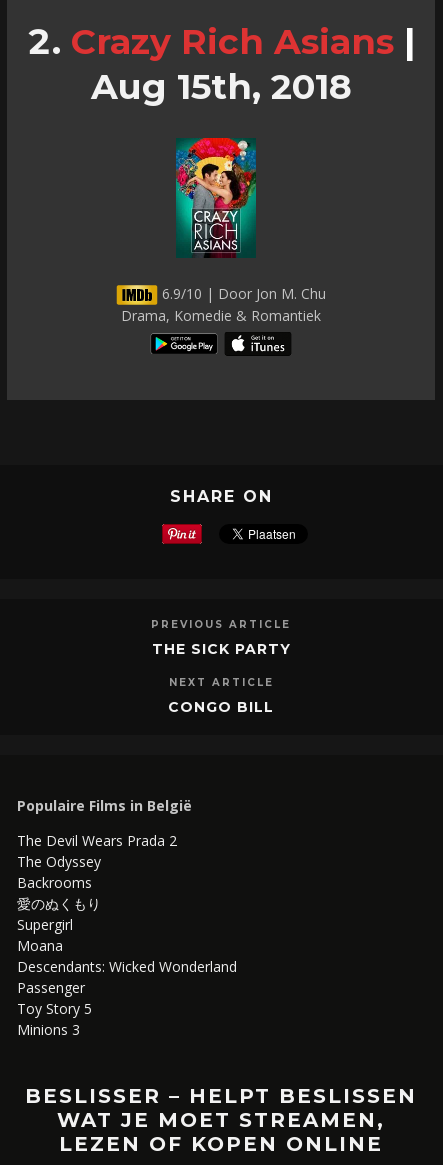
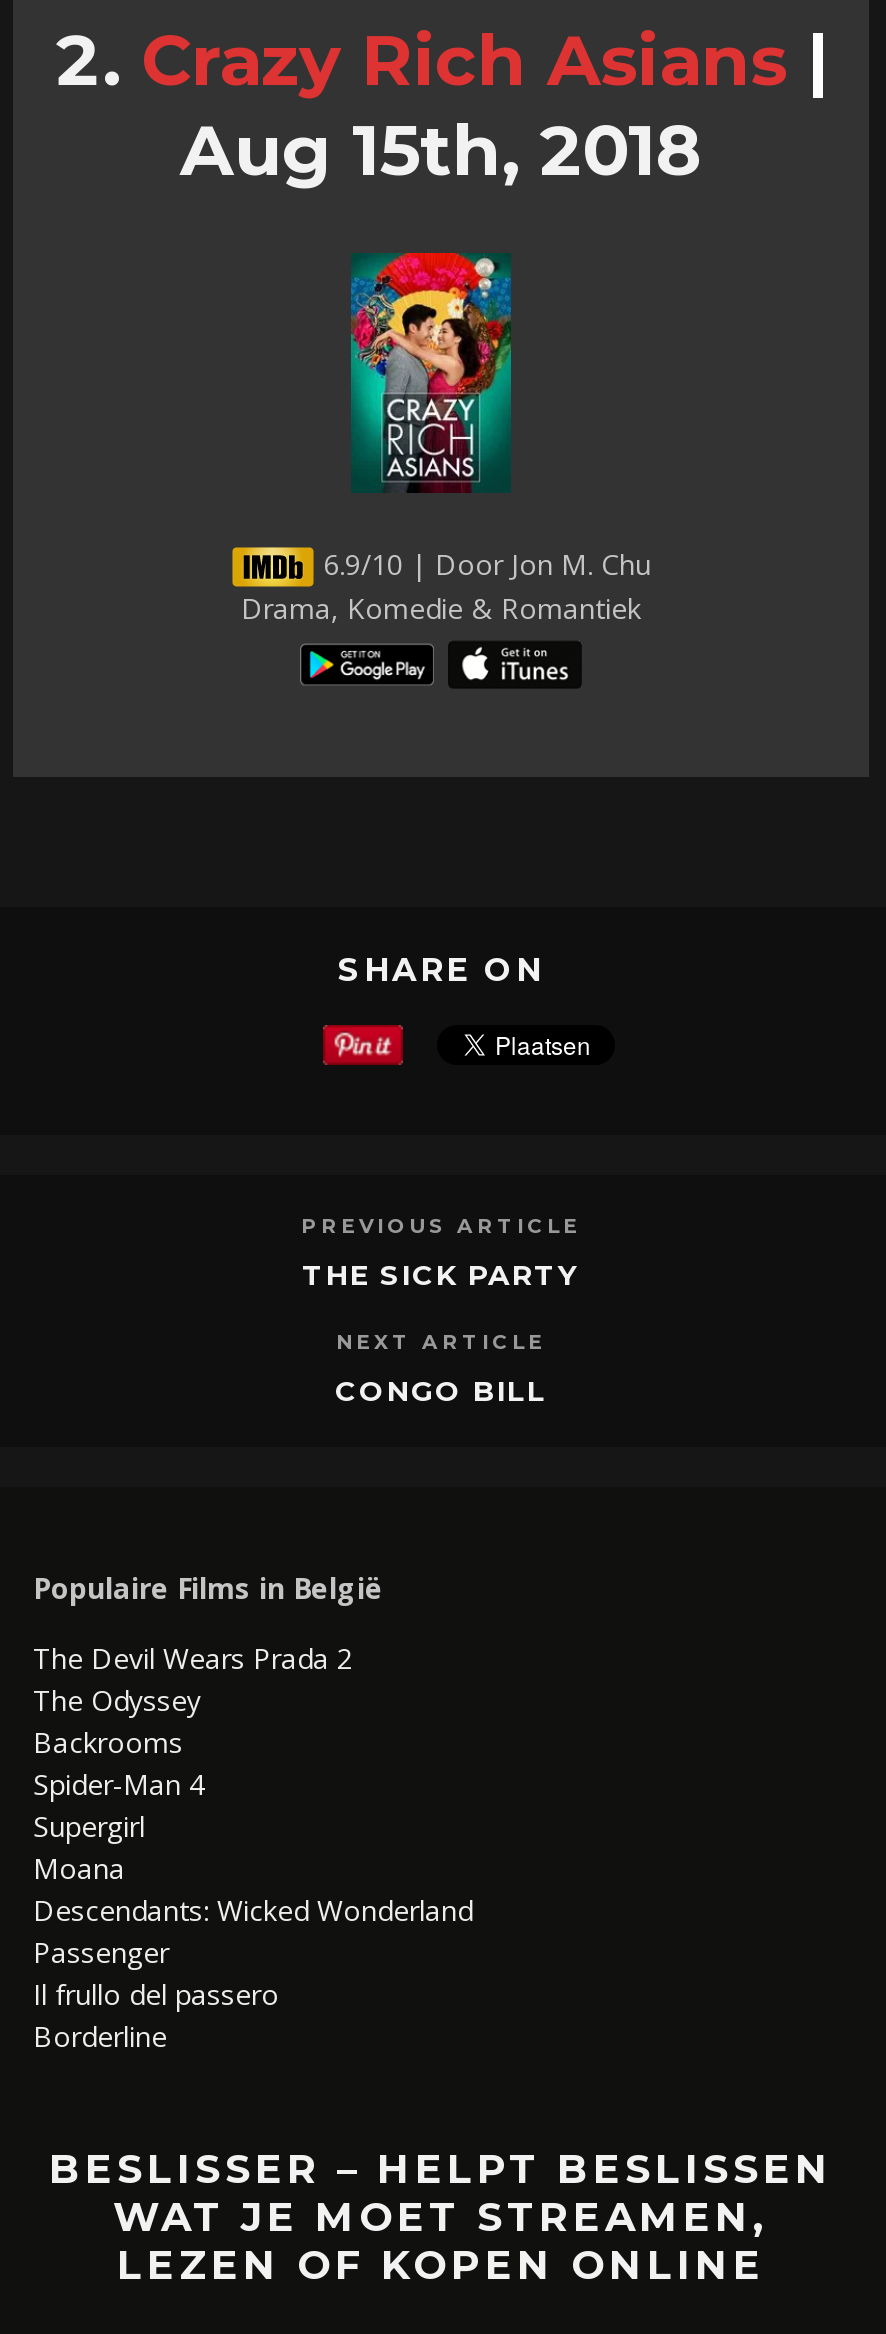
- 愛のぬくもり
+ Spider-Man 4

- Toy Story 5
- Minions 3
+ Il frullo del passero
+ Borderline
